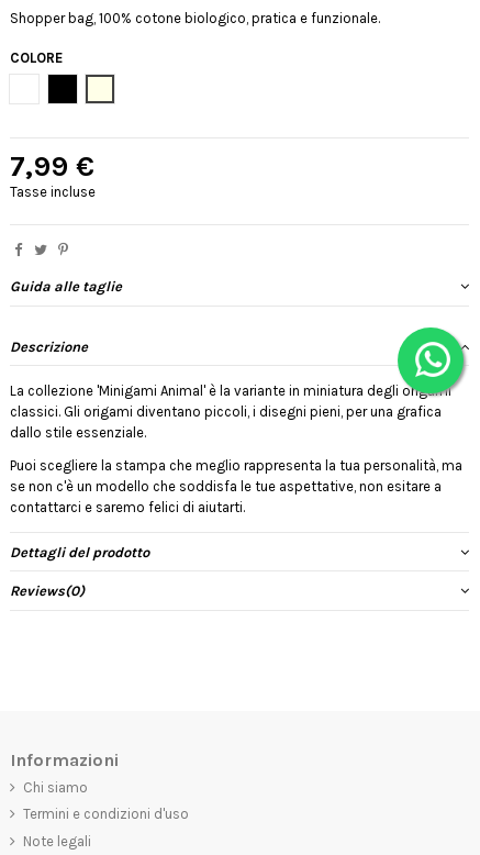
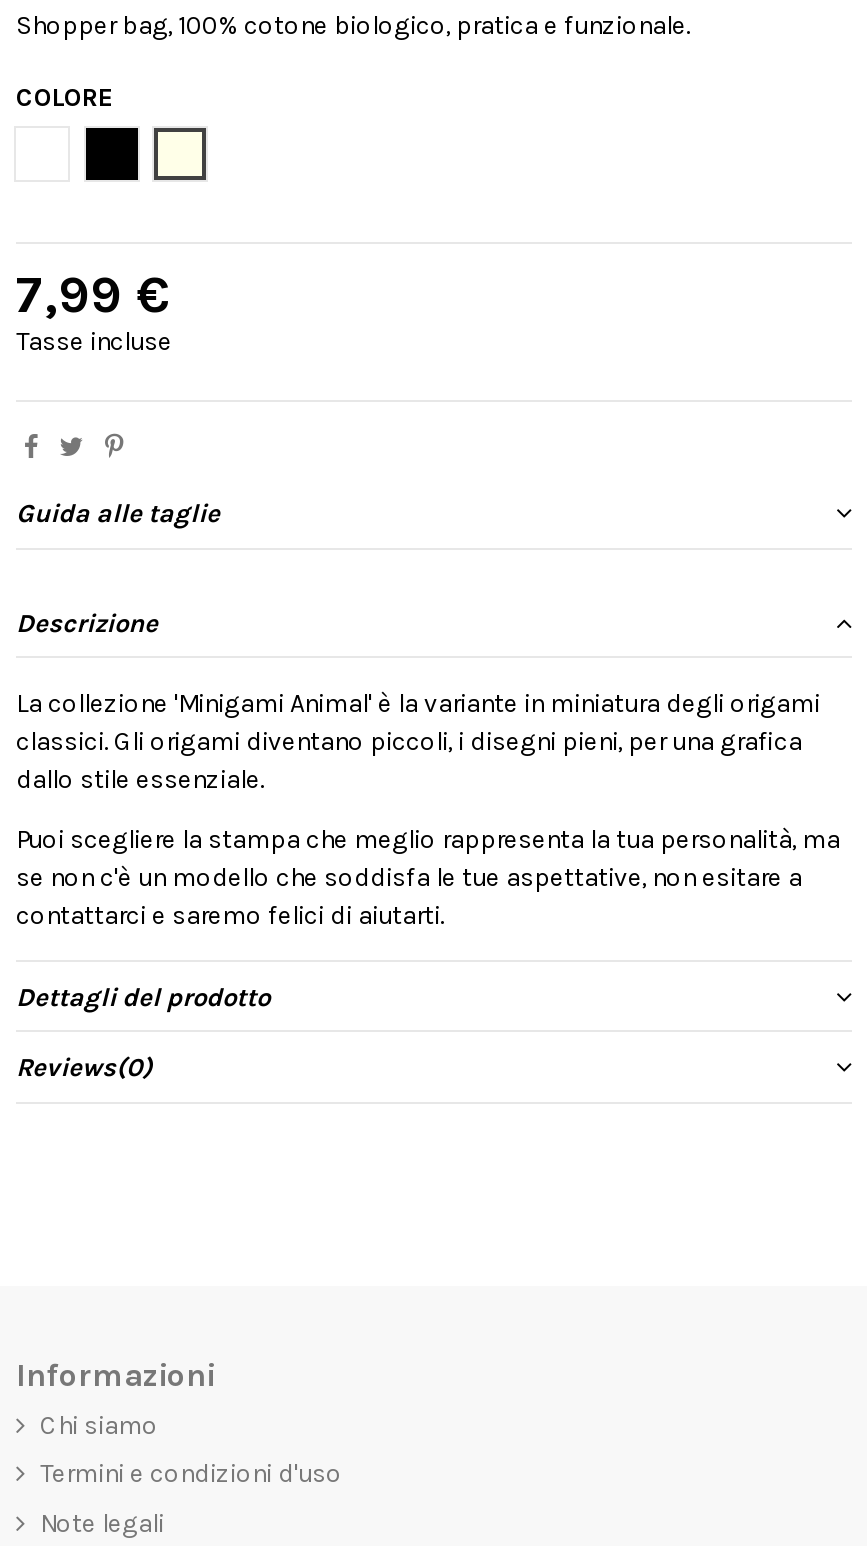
- [image]
